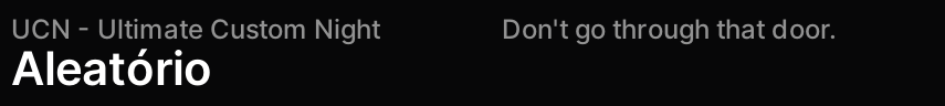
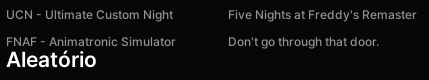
+ Five Nights at Freddy's Remaster
+ FNAF - Animatronic Simulator
